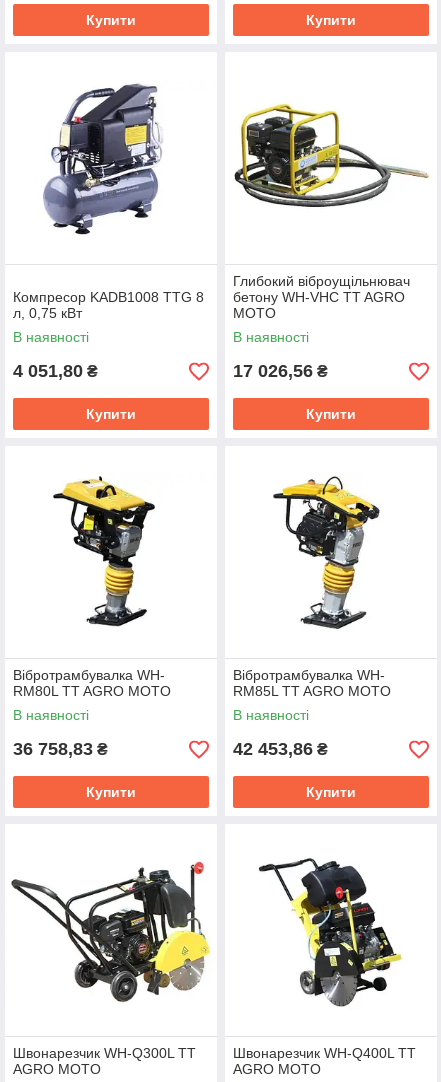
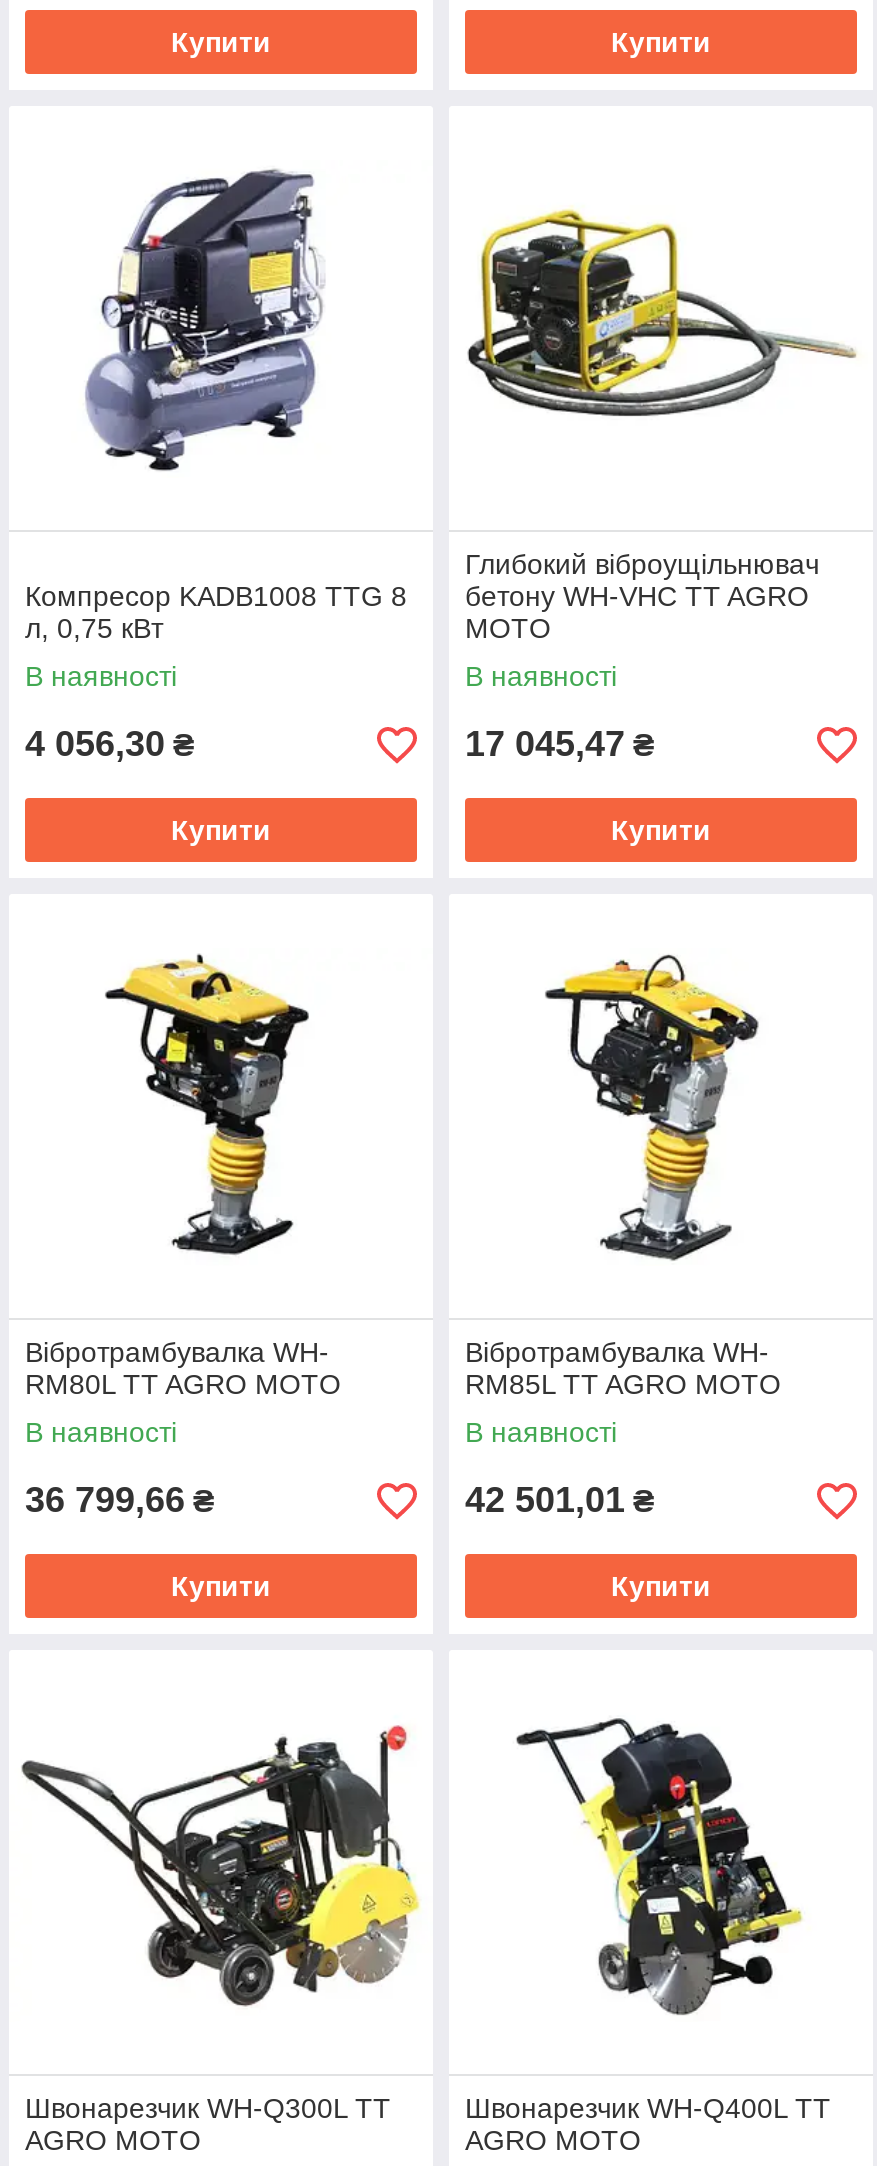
- 4 051,80 ₴
+ 4 056,30 ₴

- 17 026,56 ₴
+ 17 045,47 ₴

- 36 758,83 ₴
+ 36 799,66 ₴

- 42 453,86 ₴
+ 42 501,01 ₴
